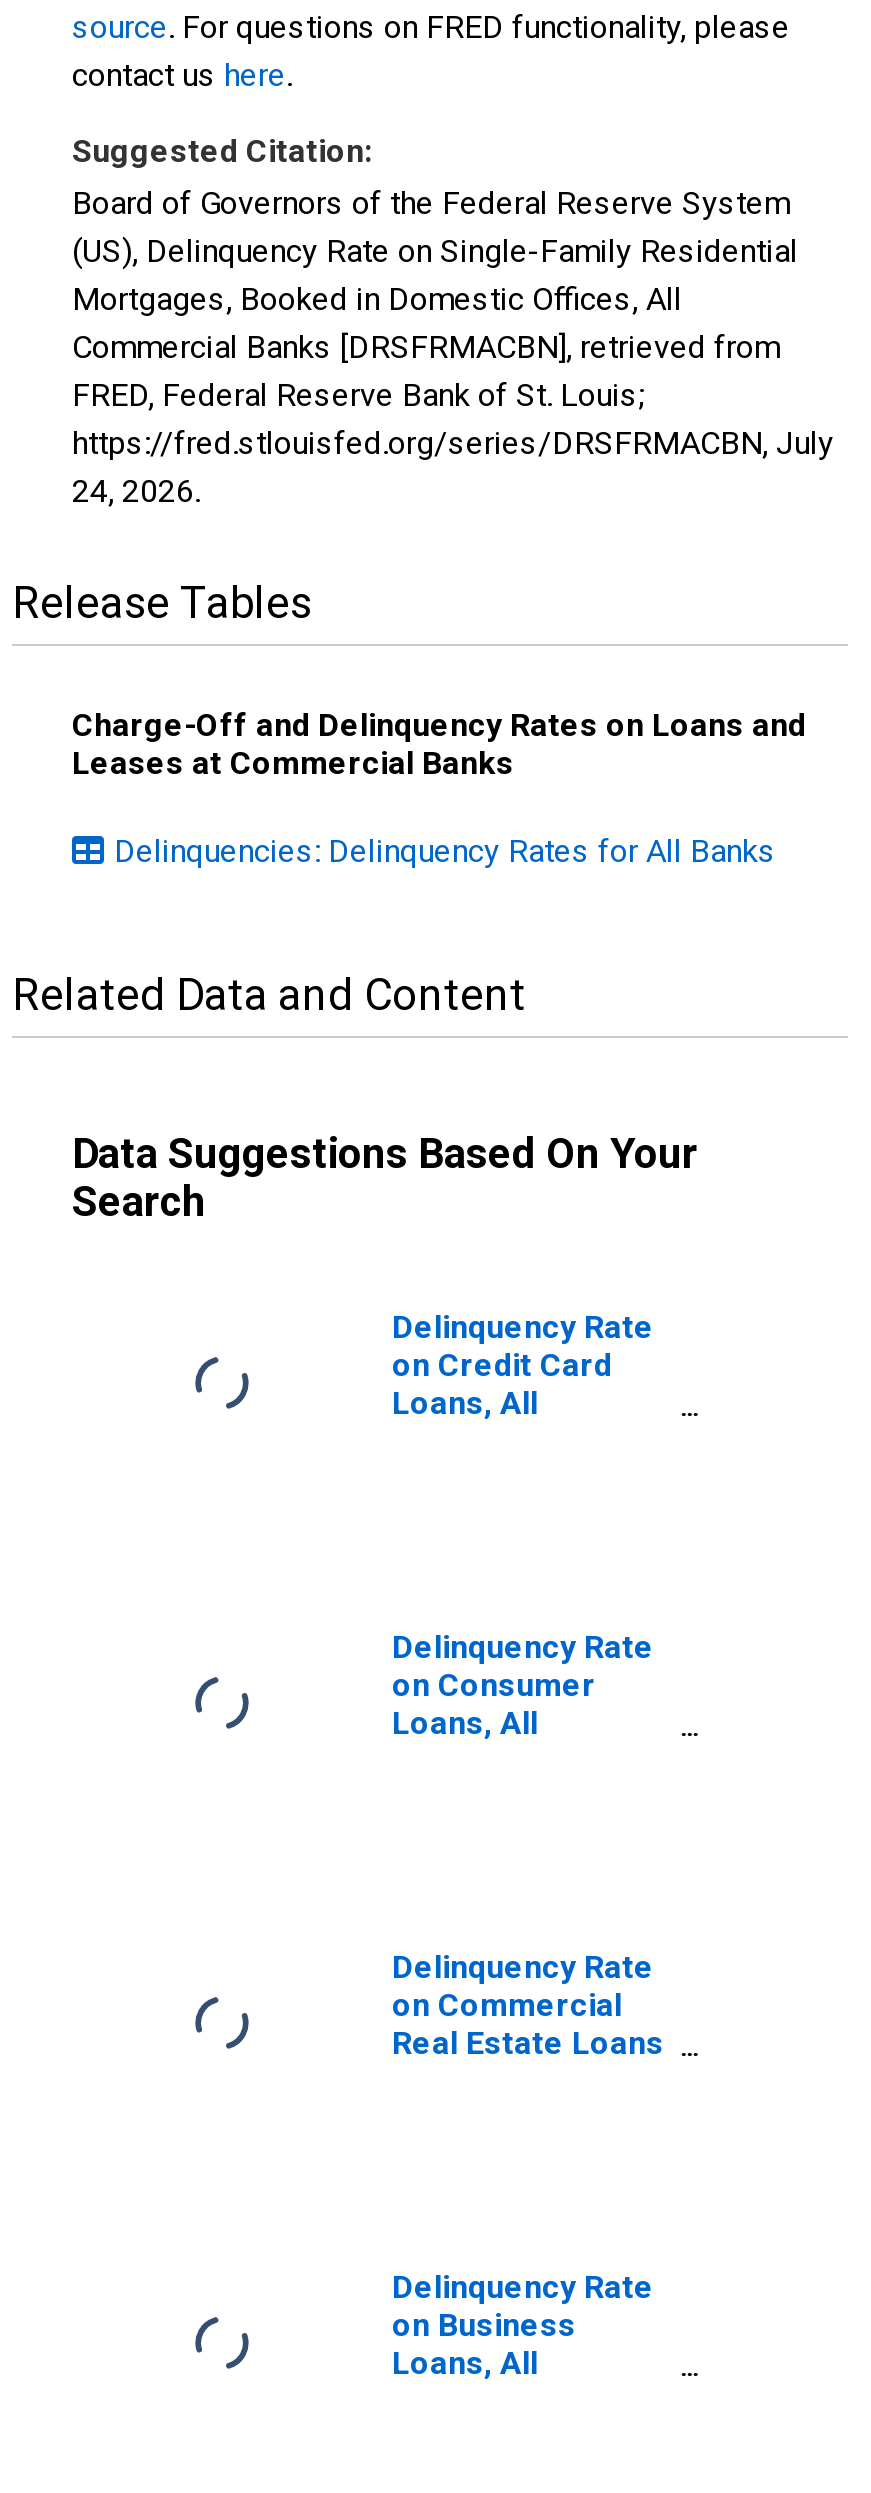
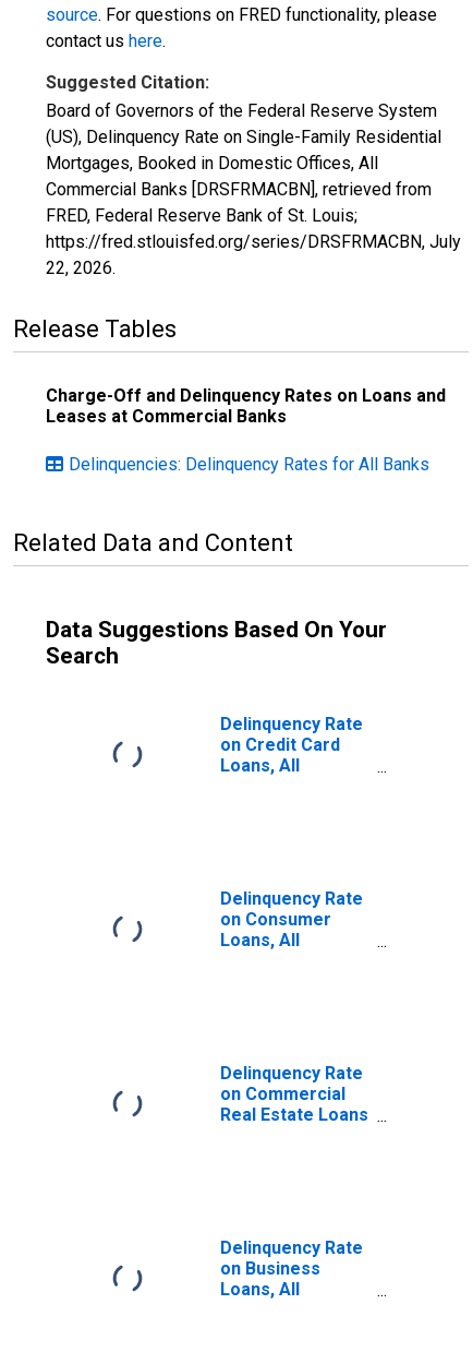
- 24, 2026.
+ 22, 2026.
